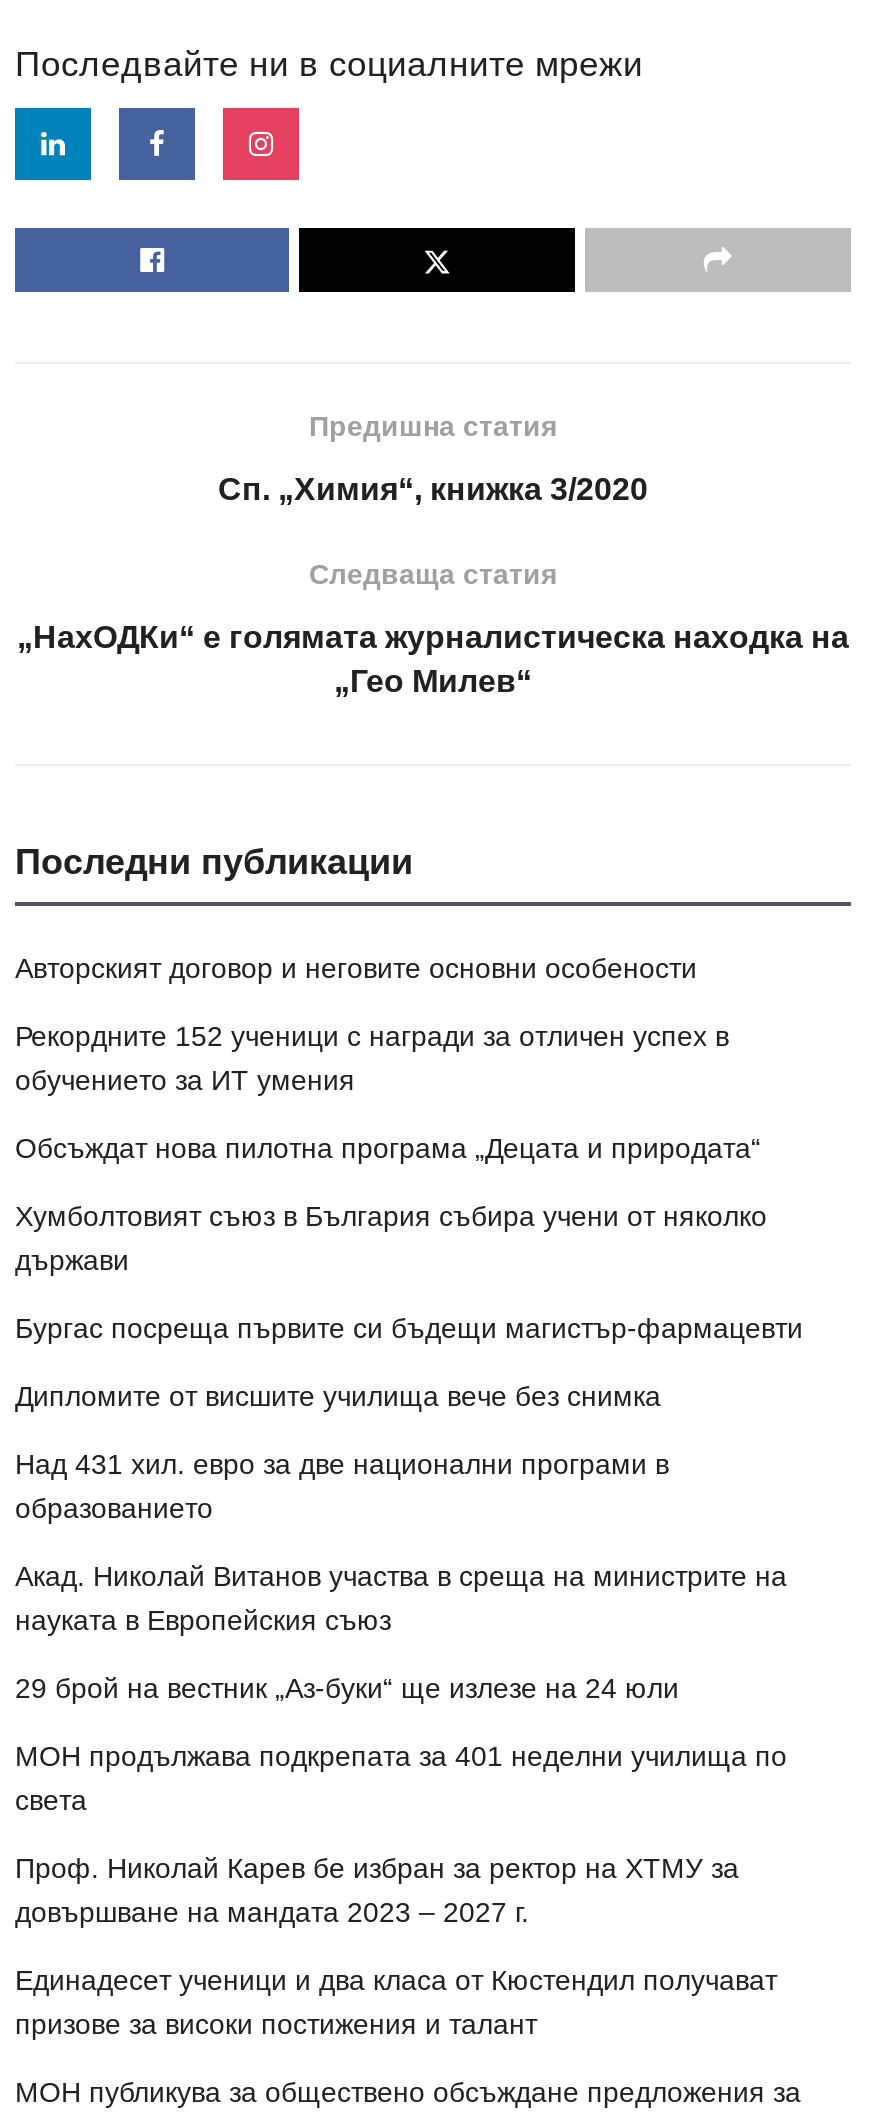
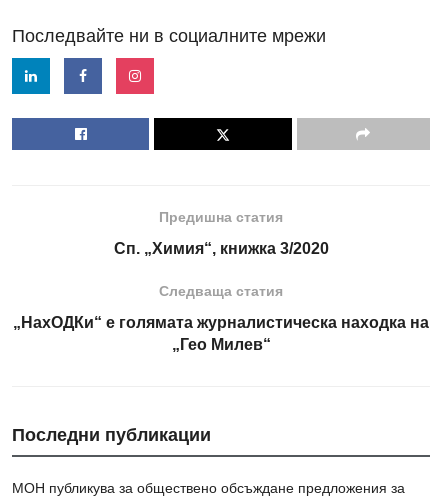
- Авторският договор и неговите основни особености
- Рекордните 152 ученици с награди за отличен успех в
- обучението за ИТ умения
- Обсъждат нова пилотна програма „Децата и природата“
- Хумболтовият съюз в България събира учени от няколко
- държави
- Бургас посреща първите си бъдещи магистър-фармацевти
- Дипломите от висшите училища вече без снимка
- Над 431 хил. евро за две национални програми в
- образованието
- Акад. Николай Витанов участва в среща на министрите на
- науката в Европейския съюз
- 29 брой на вестник „Аз-буки“ ще излезе на 24 юли
- МОН продължава подкрепата за 401 неделни училища по
- света
- Проф. Николай Карев бе избран за ректор на ХТМУ за
- довършване на мандата 2023 – 2027 г.
- Единадесет ученици и два класа от Кюстендил получават
- призове за високи постижения и талант
